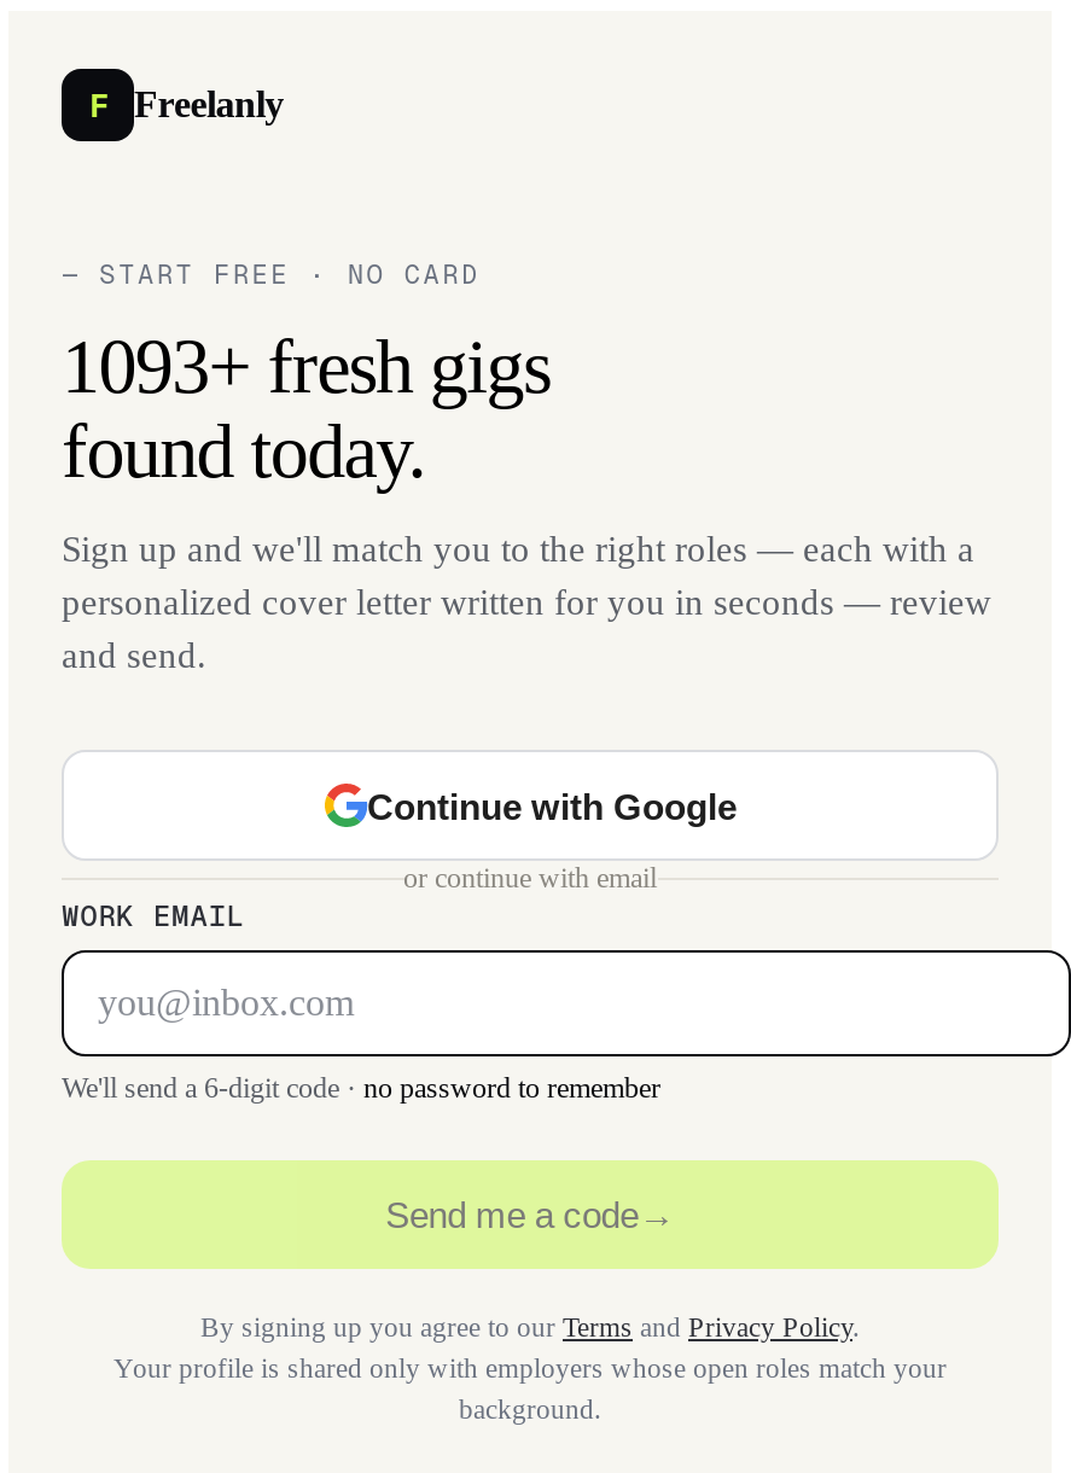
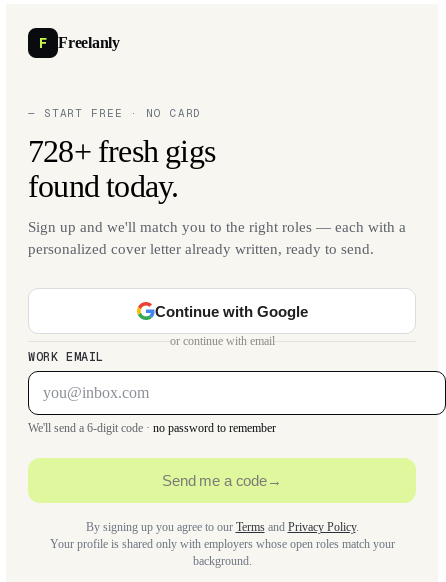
- 1093+ fresh gigs
+ 728+ fresh gigs

- personalized cover letter written for you in seconds — review
- and send.
+ personalized cover letter already written, ready to send.
